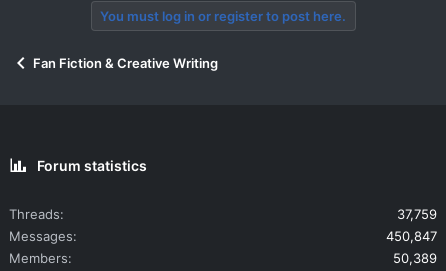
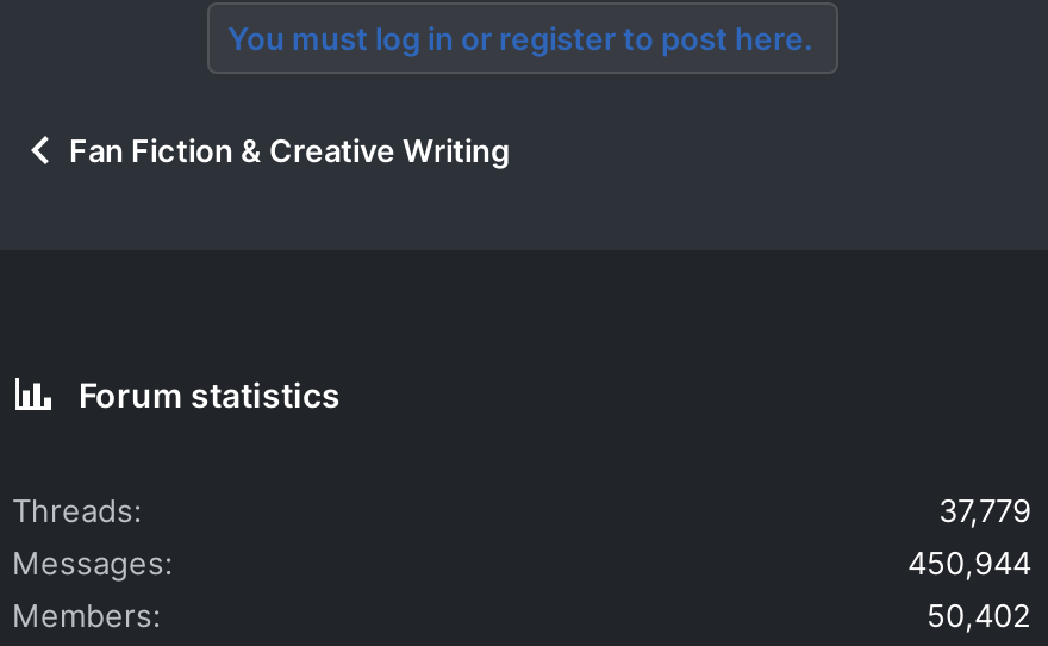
- 37,759
+ 37,779

- 450,847
+ 450,944

- 50,389
+ 50,402
